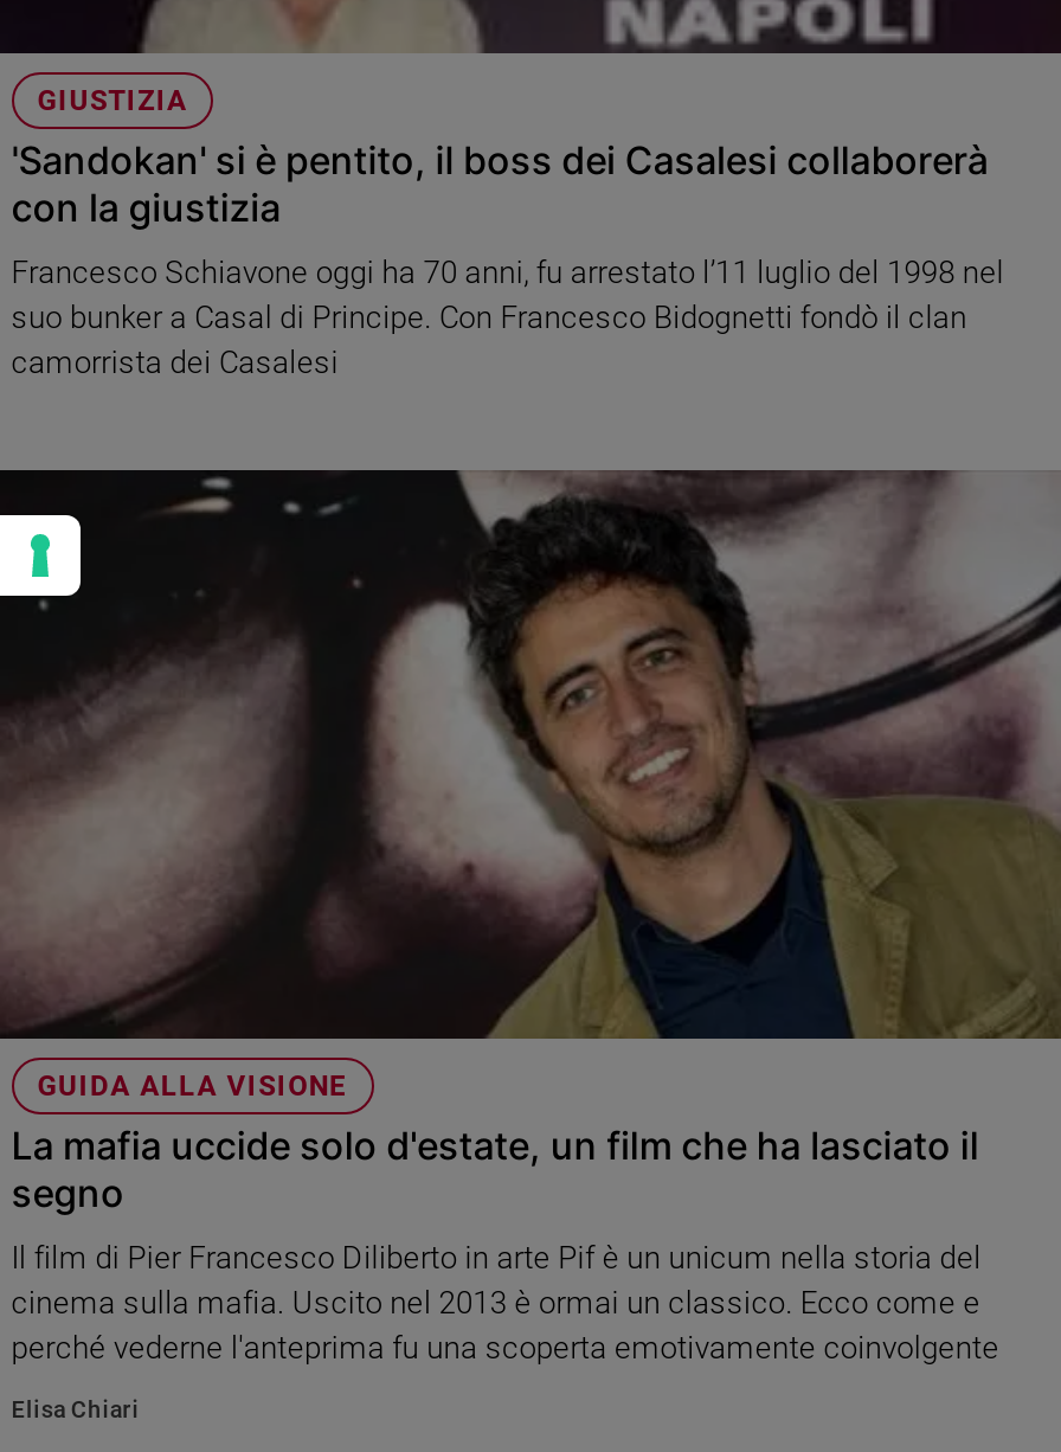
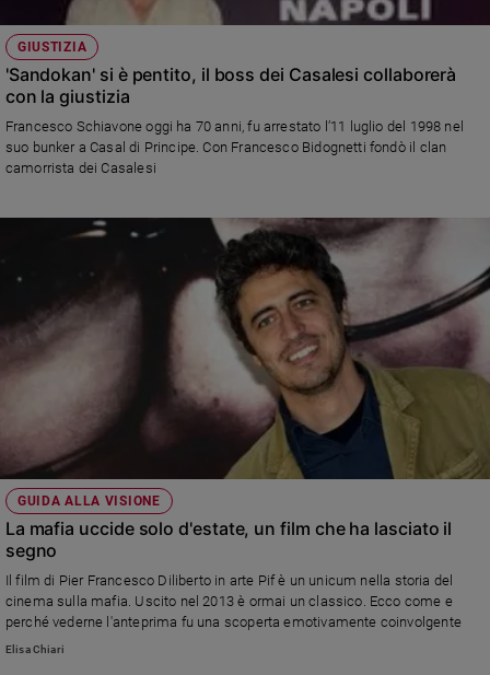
- [image]
